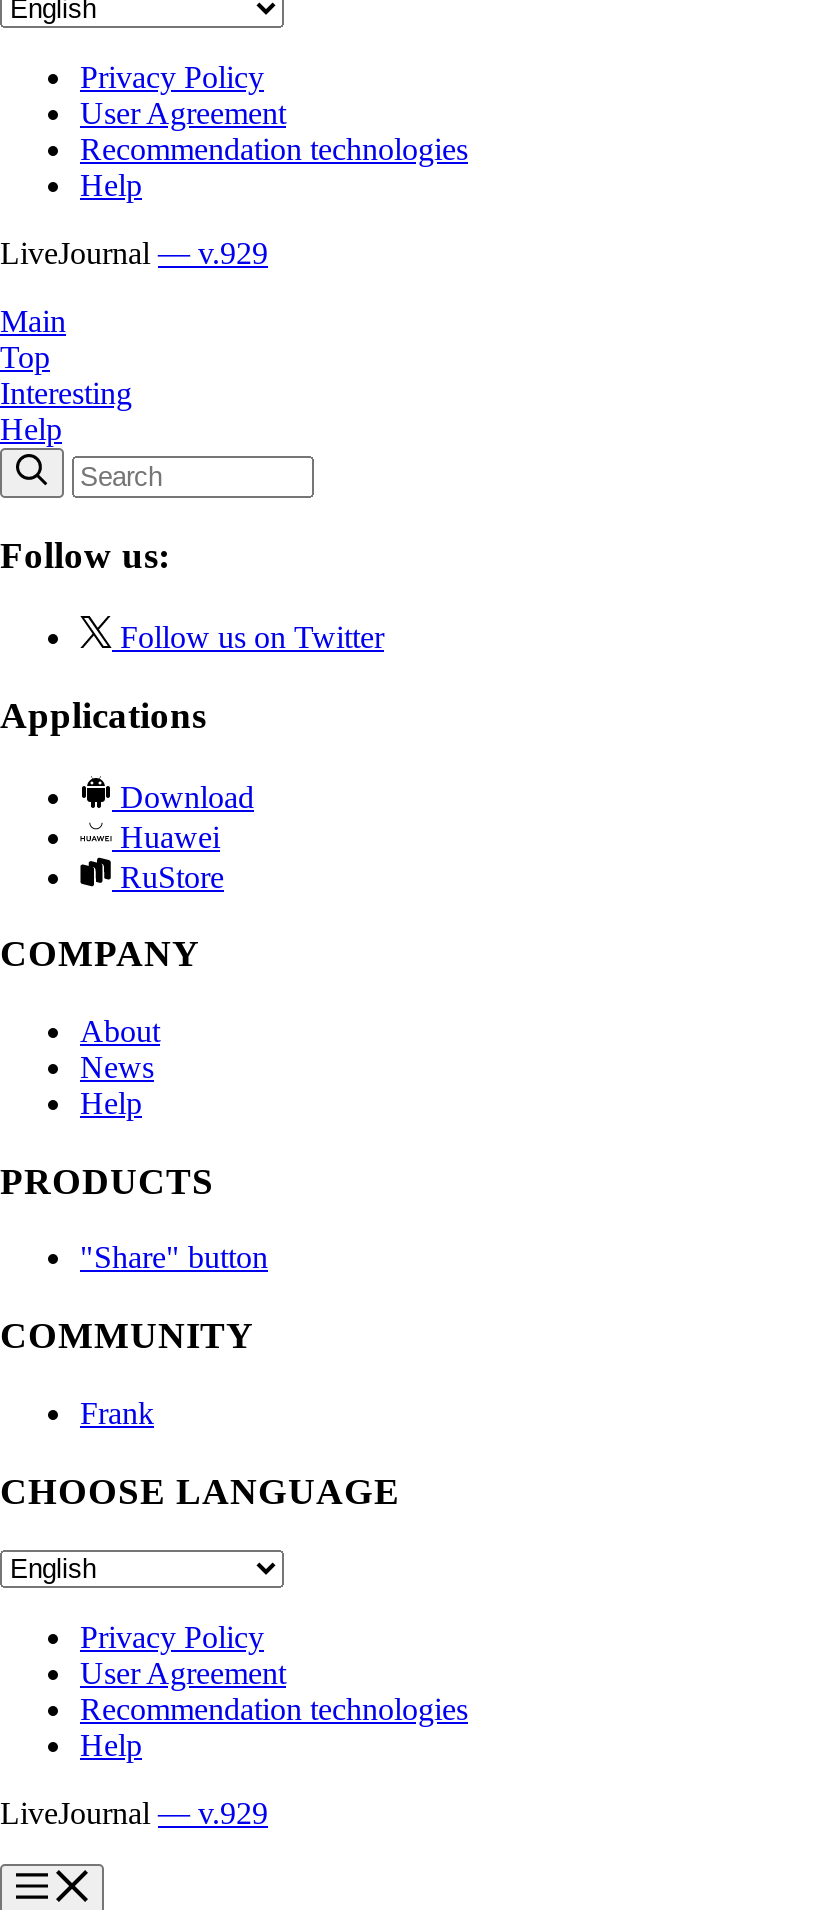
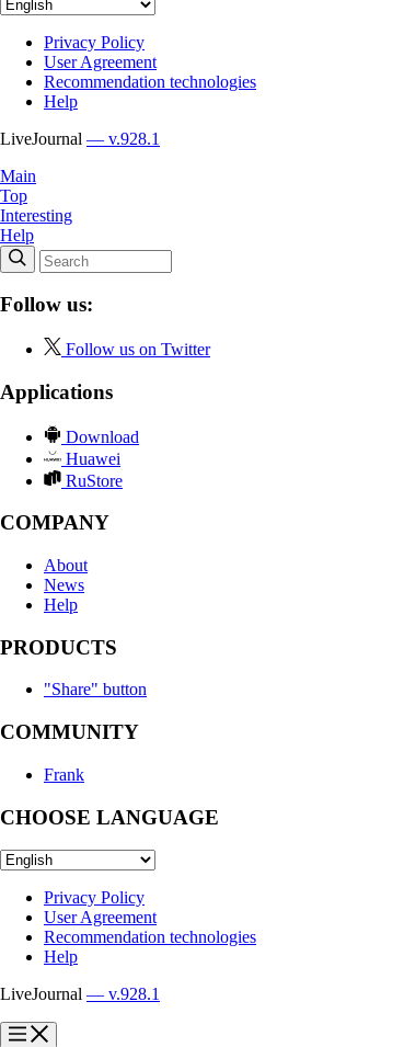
- LiveJournal — v.929
+ LiveJournal — v.928.1

- LiveJournal — v.929
+ LiveJournal — v.928.1
